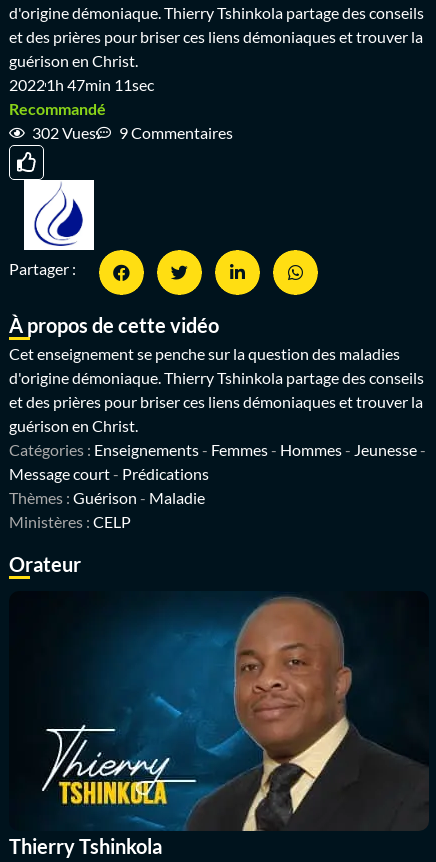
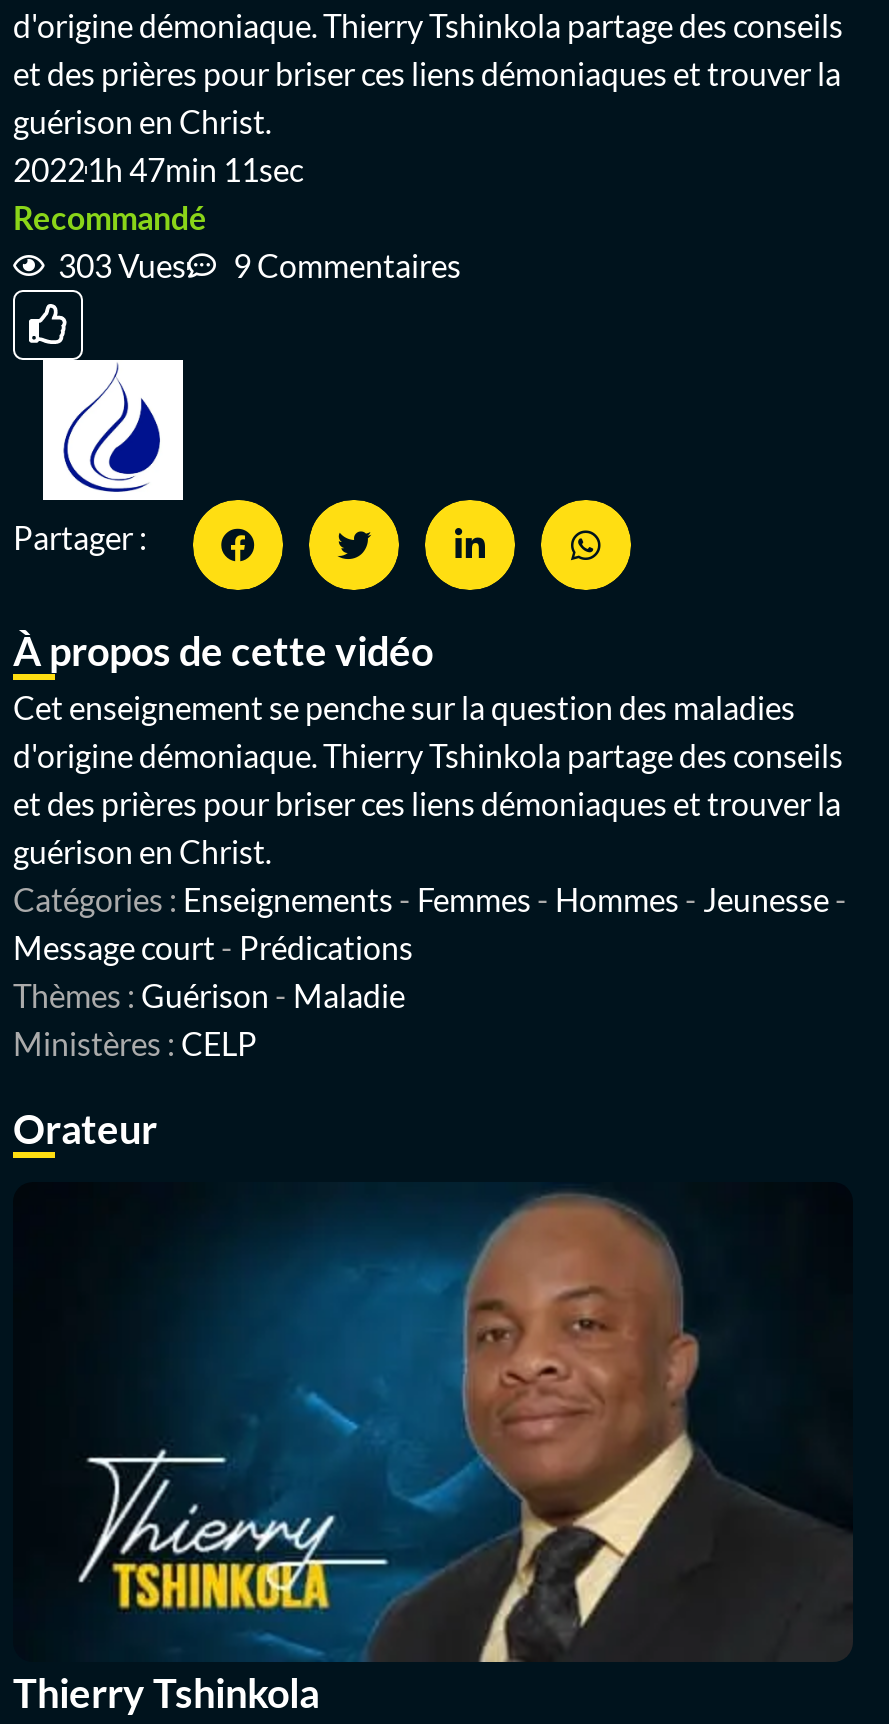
- 302 Vues 9 Commentaires
+ 303 Vues 9 Commentaires
